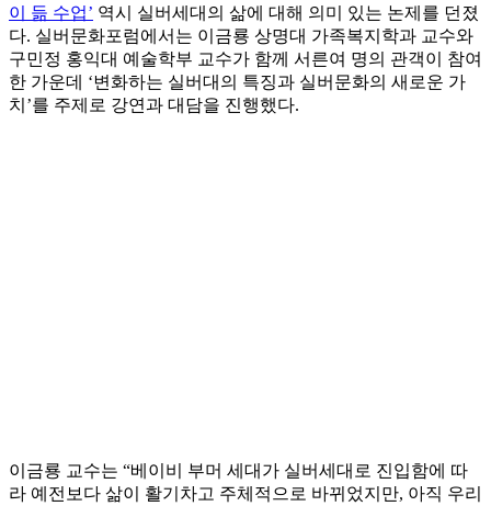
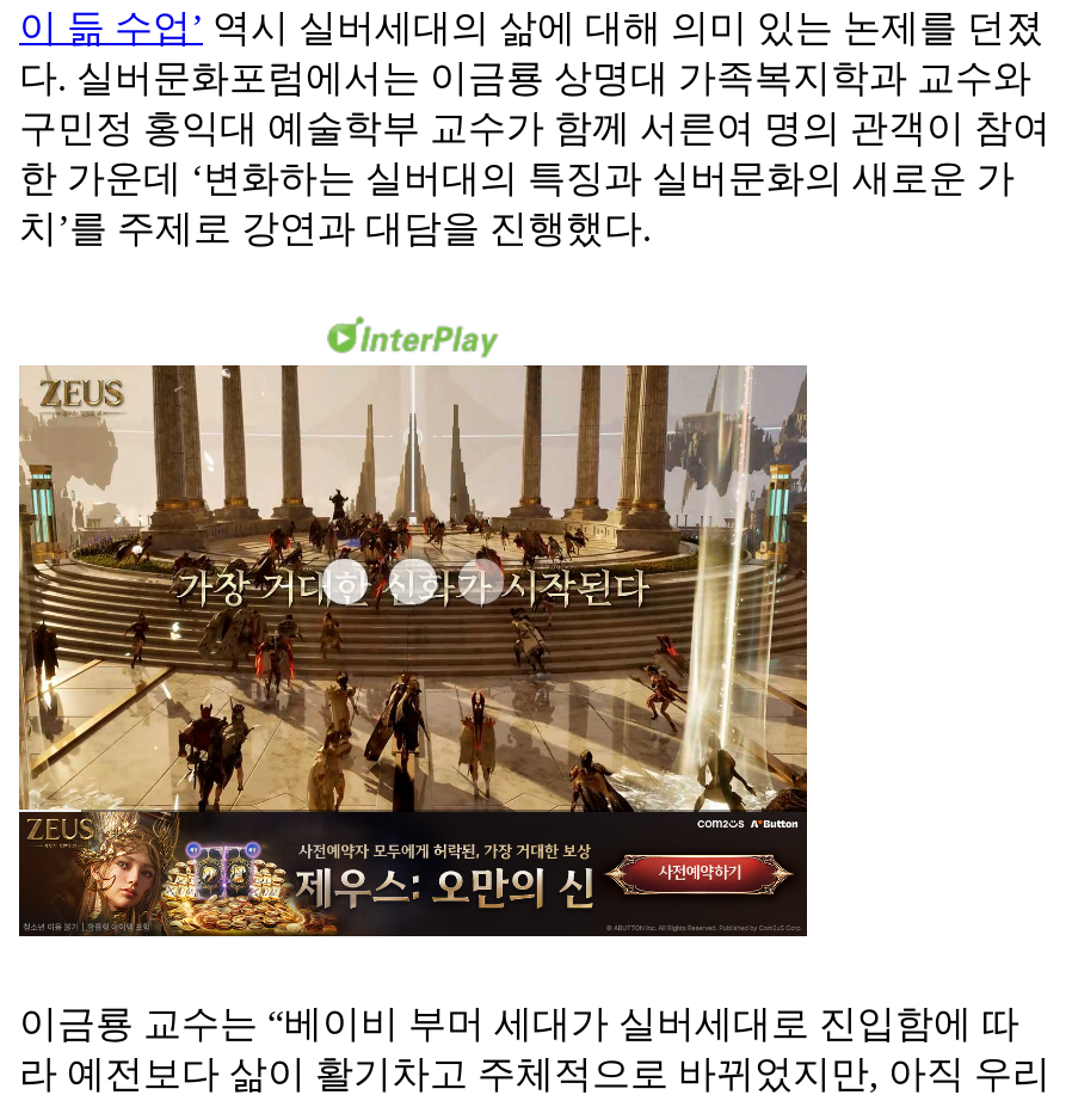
+ [image]
